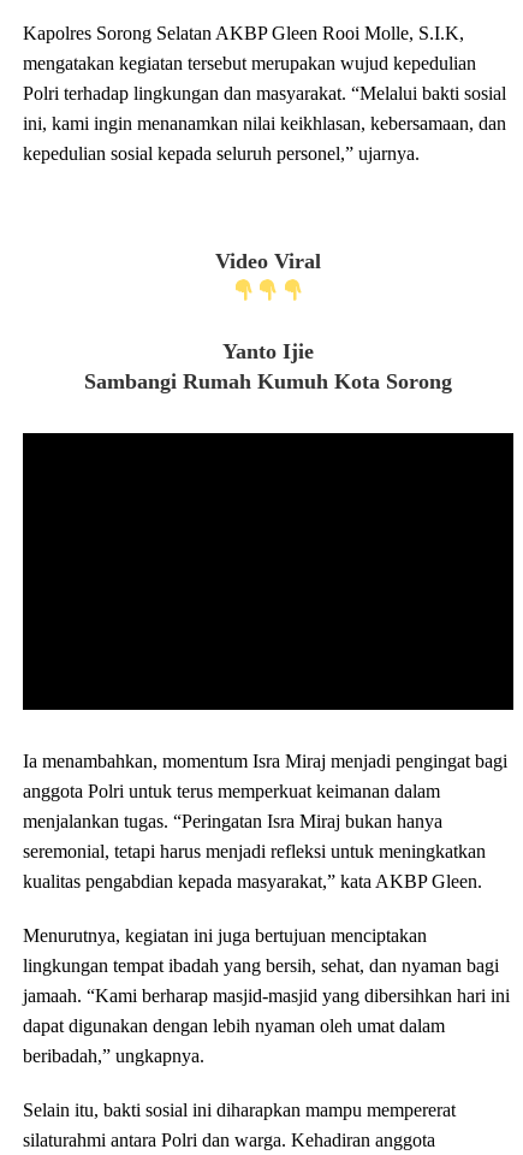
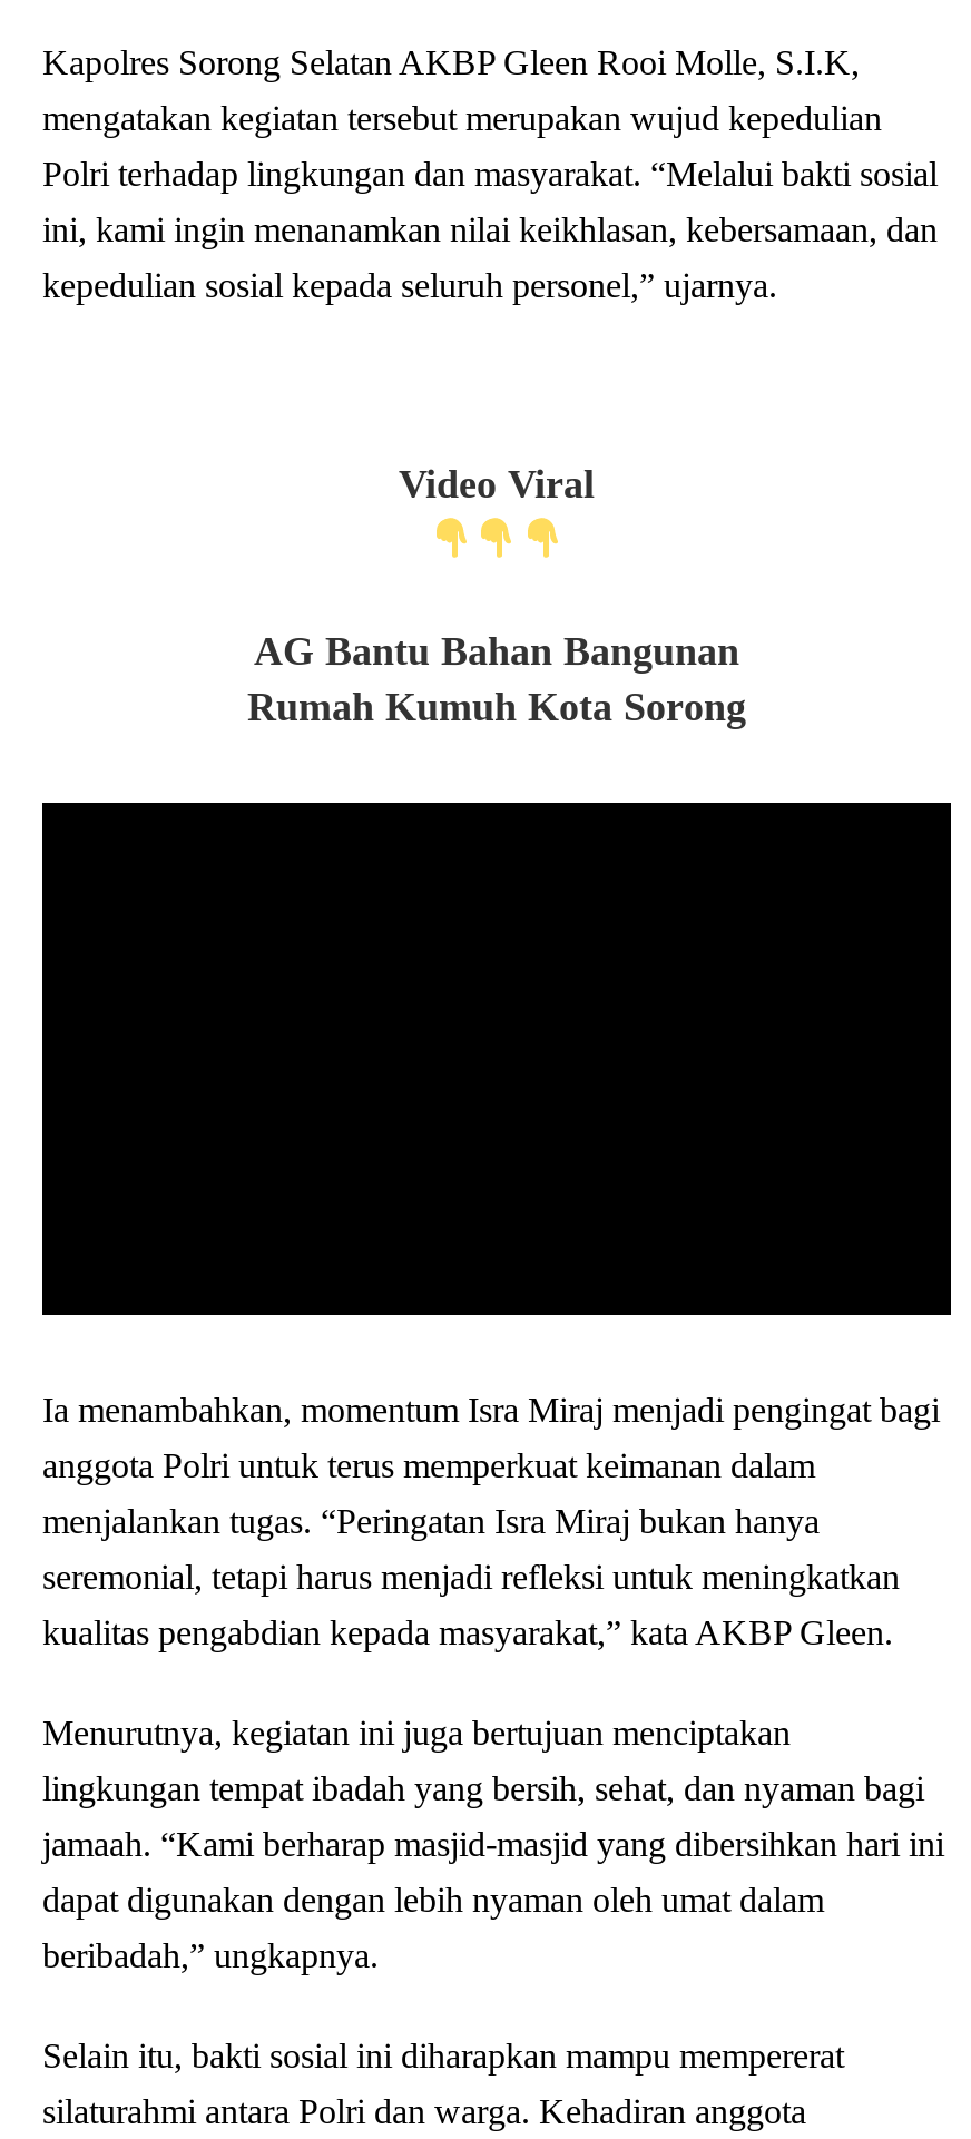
- Yanto Ijie
- Sambangi Rumah Kumuh Kota Sorong
+ AG Bantu Bahan Bangunan
+ Rumah Kumuh Kota Sorong
